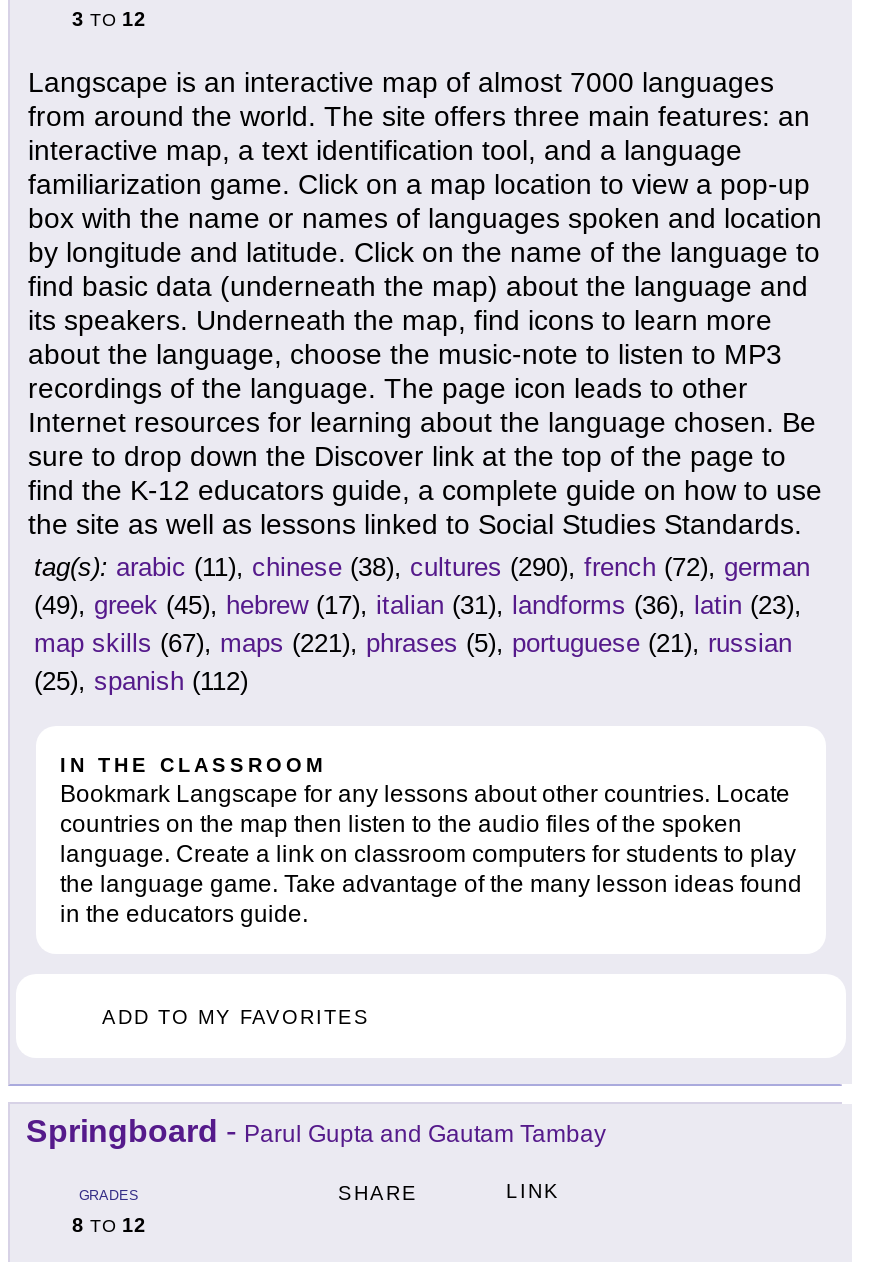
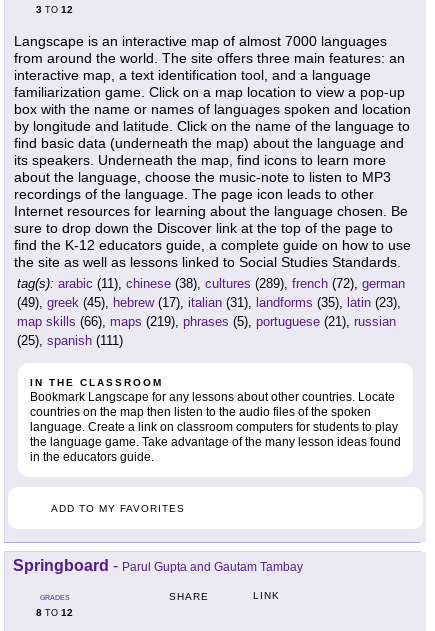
- tag(s): arabic (11), chinese (38), cultures (290), french (72), german
+ tag(s): arabic (11), chinese (38), cultures (289), french (72), german

- (49), greek (45), hebrew (17), italian (31), landforms (36), latin (23),
+ (49), greek (45), hebrew (17), italian (31), landforms (35), latin (23),

- map skills (67), maps (221), phrases (5), portuguese (21), russian
+ map skills (66), maps (219), phrases (5), portuguese (21), russian

- (25), spanish (112)
+ (25), spanish (111)
